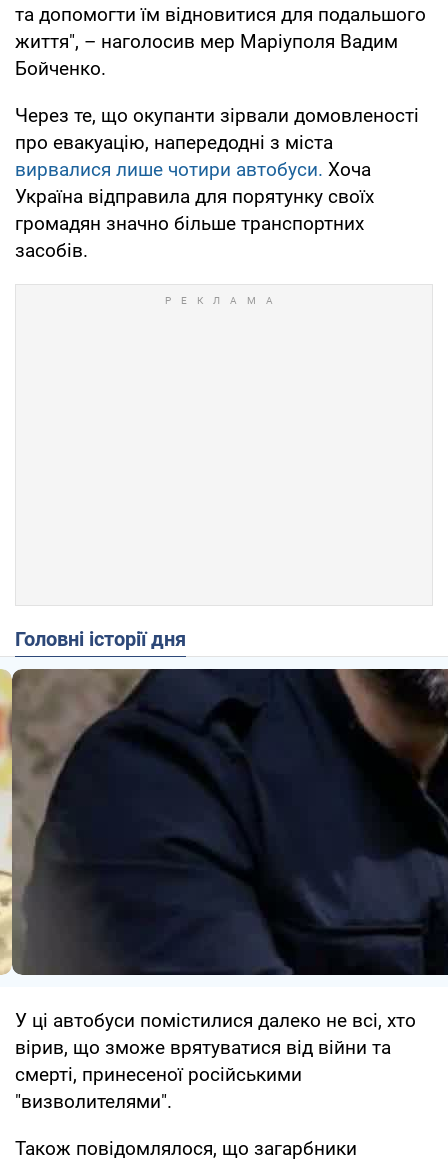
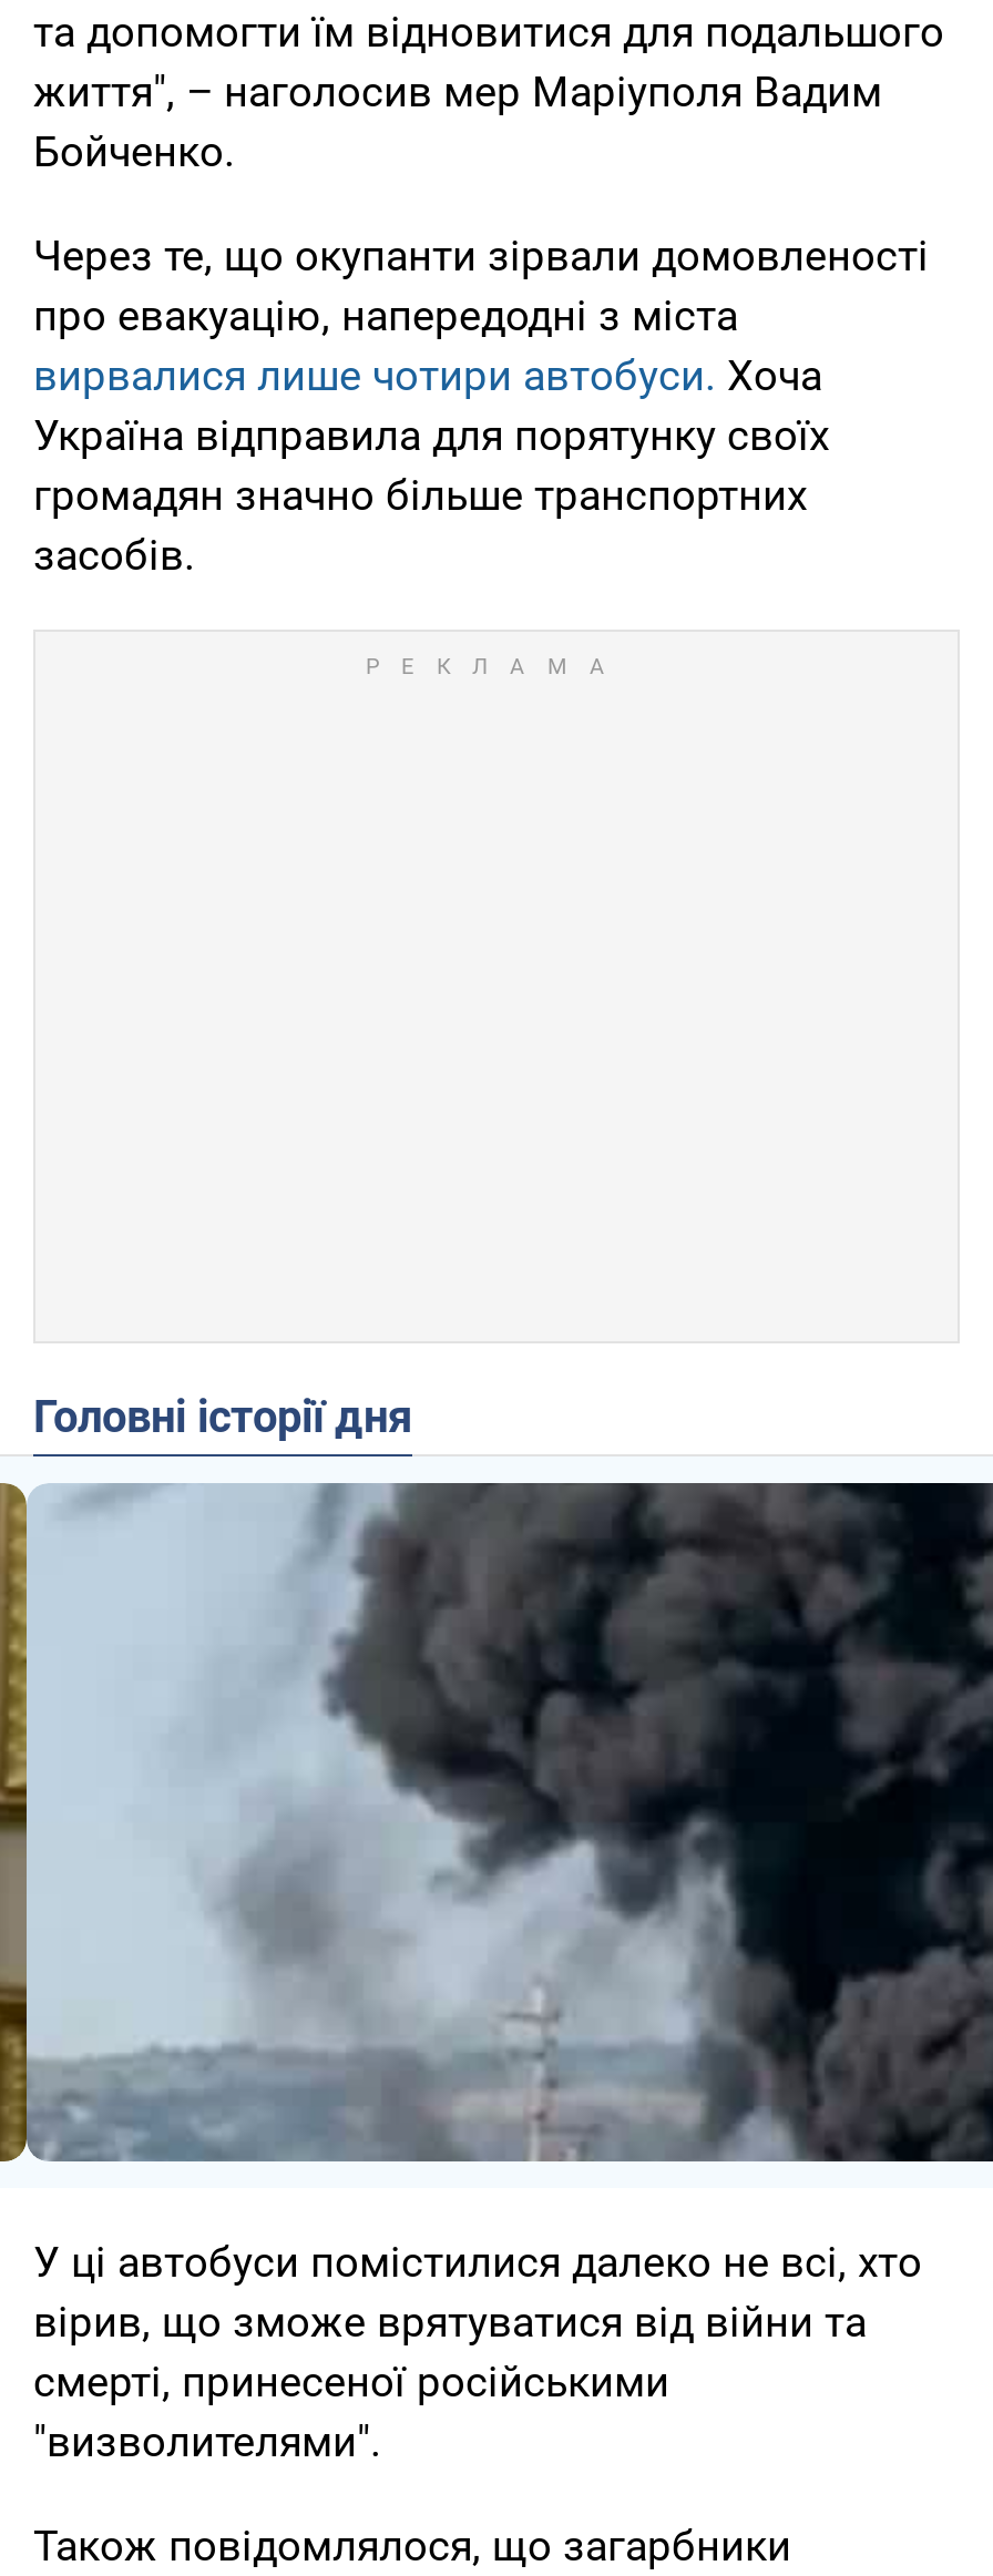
- [image]
+ [image]
